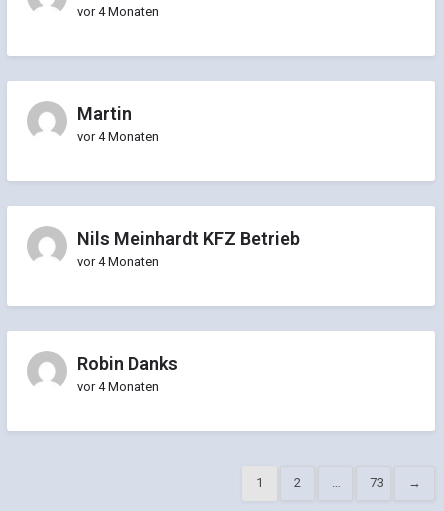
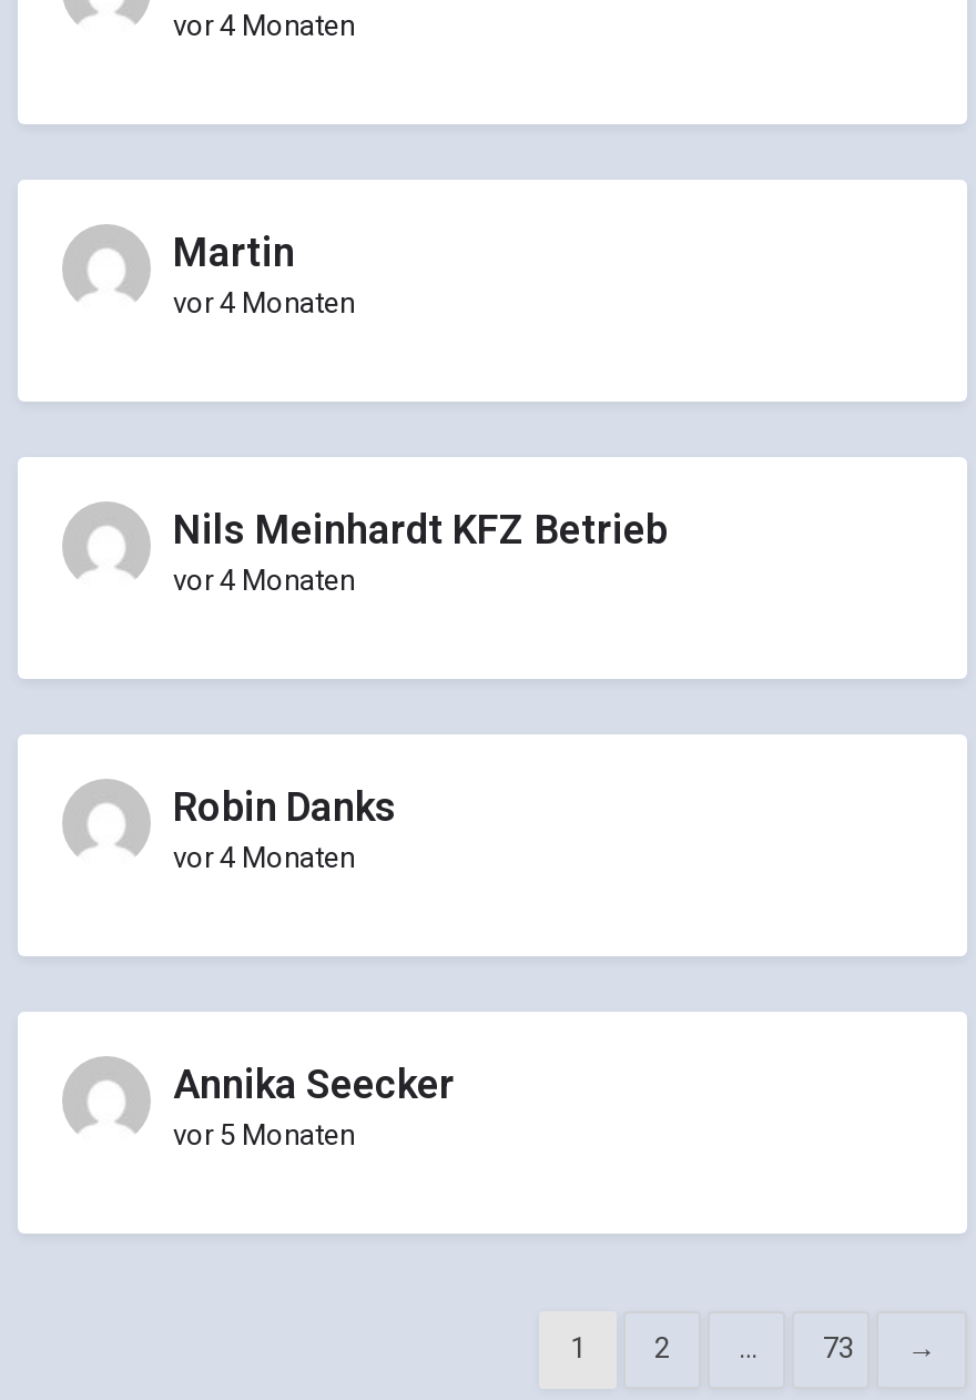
+ Annika Seecker
+ vor 5 Monaten
